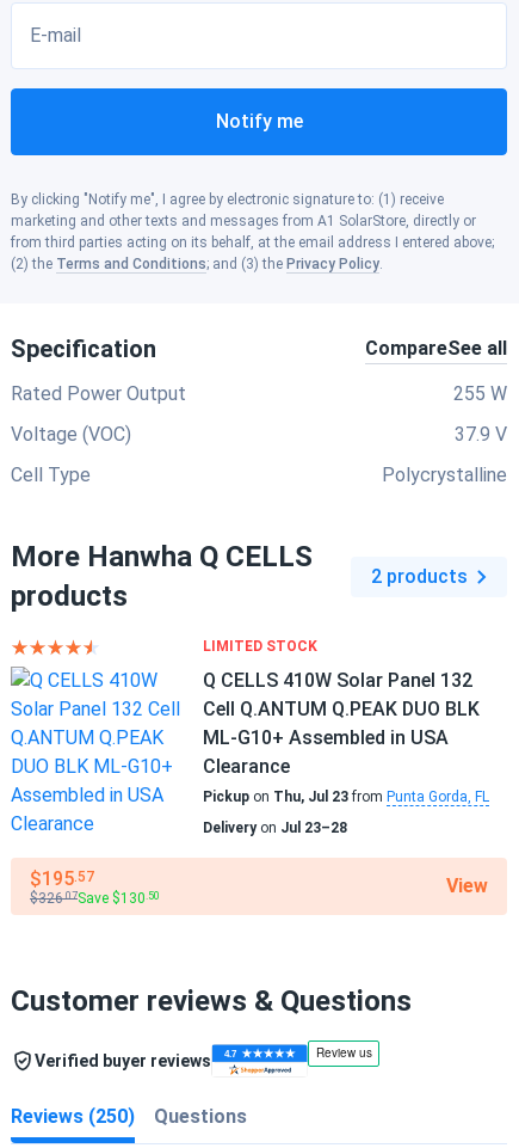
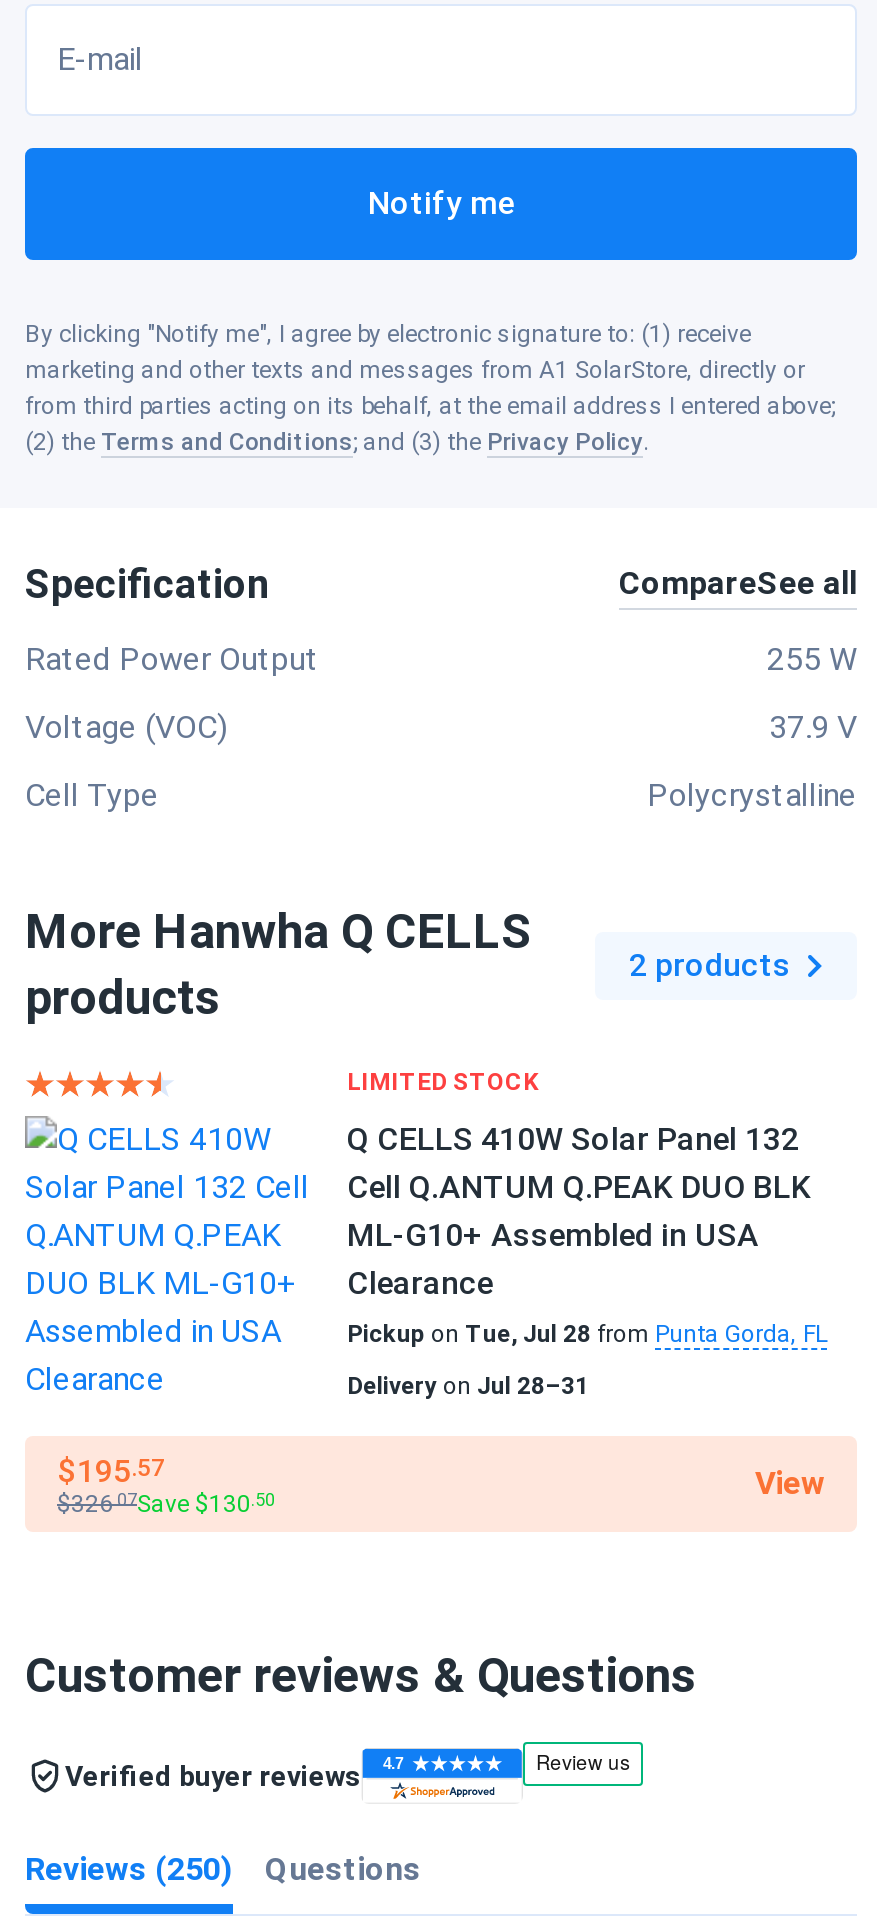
- Pickup on Thu, Jul 23 from Punta Gorda, FL
+ Pickup on Tue, Jul 28 from Punta Gorda, FL

- Delivery on Jul 23–28
+ Delivery on Jul 28–31
